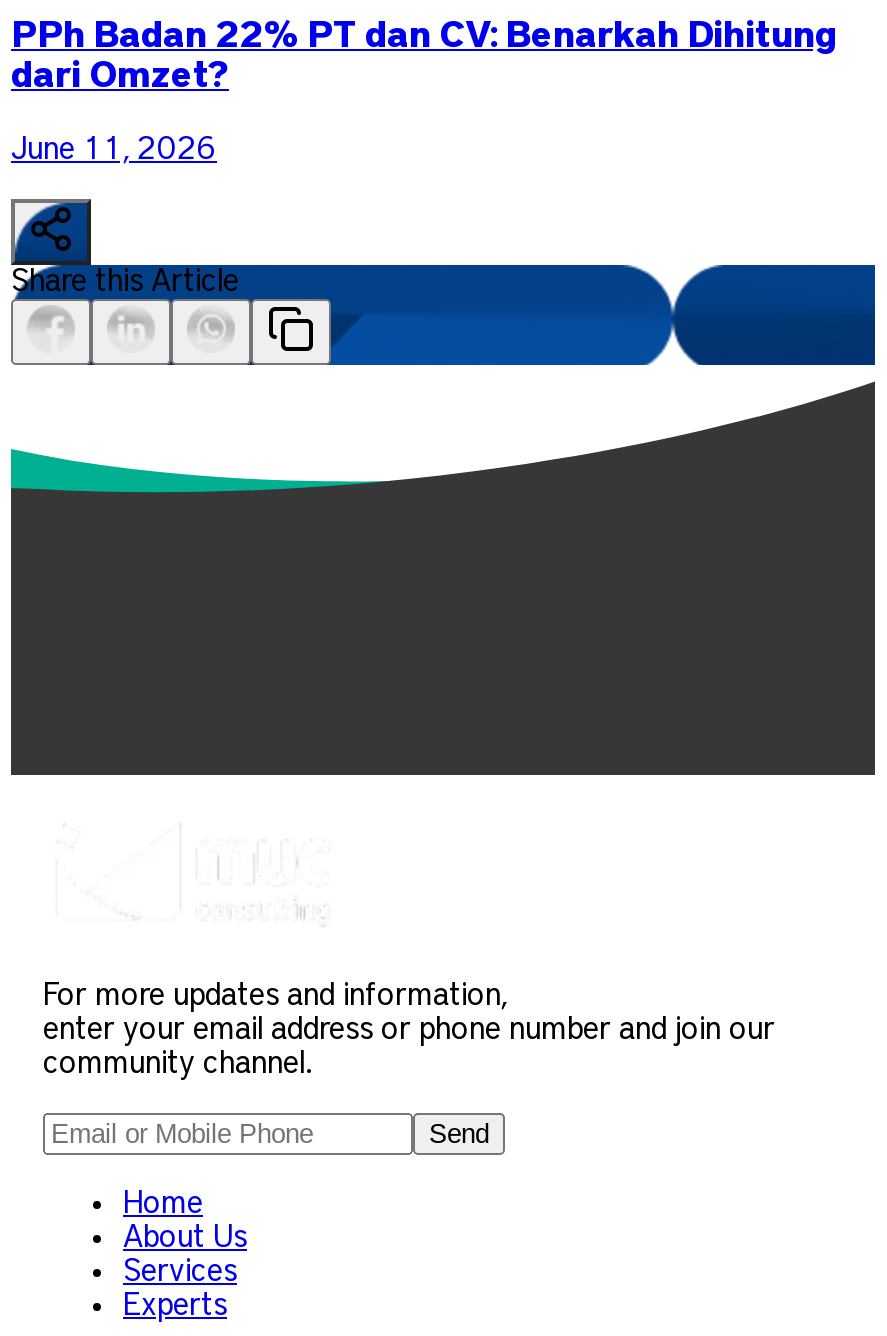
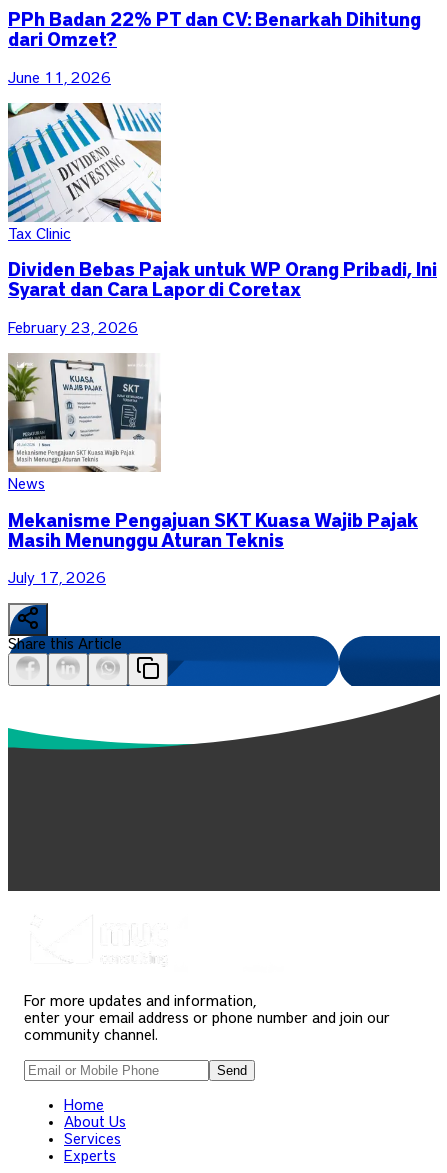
+ [image]
+ Tax Clinic
+ Dividen Bebas Pajak untuk WP Orang Pribadi, Ini
+ Syarat dan Cara Lapor di Coretax
+ February 23, 2026

+ [image]
+ News
+ Mekanisme Pengajuan SKT Kuasa Wajib Pajak
+ Masih Menunggu Aturan Teknis
+ July 17, 2026
